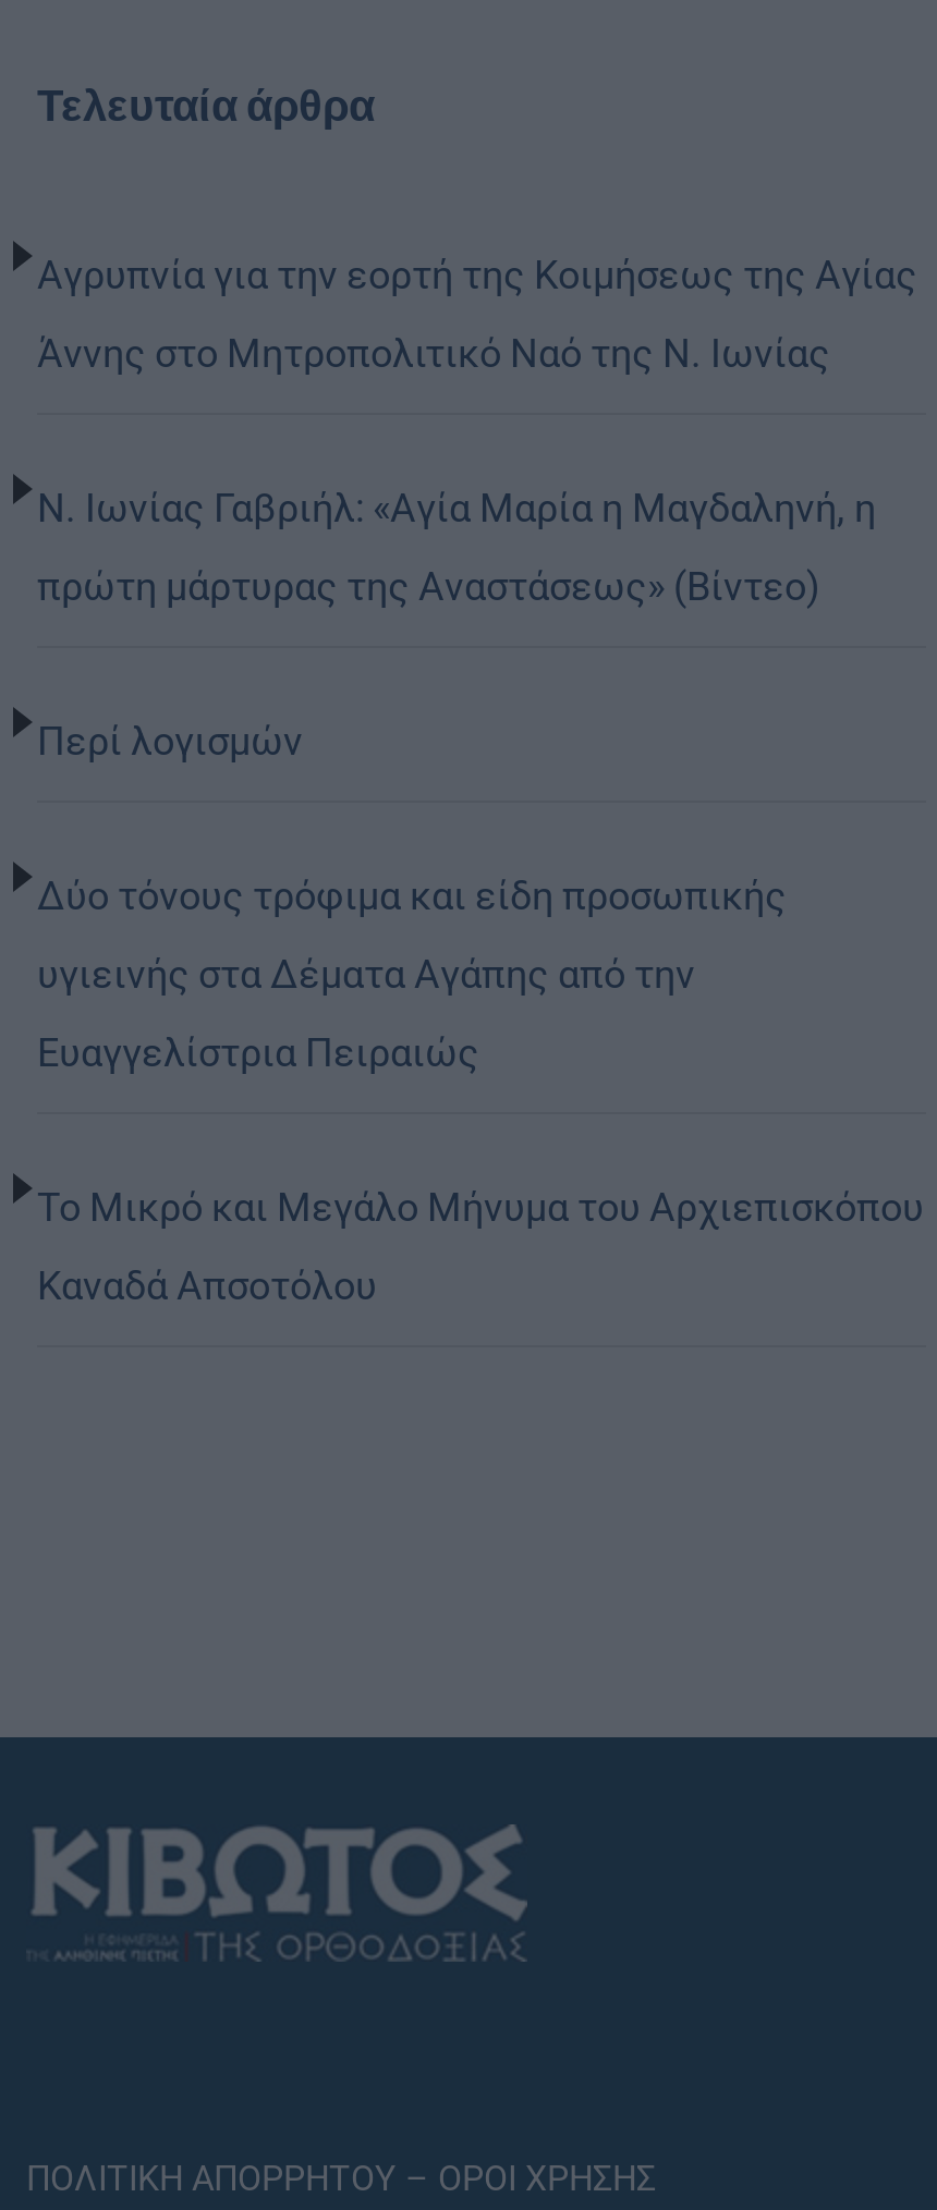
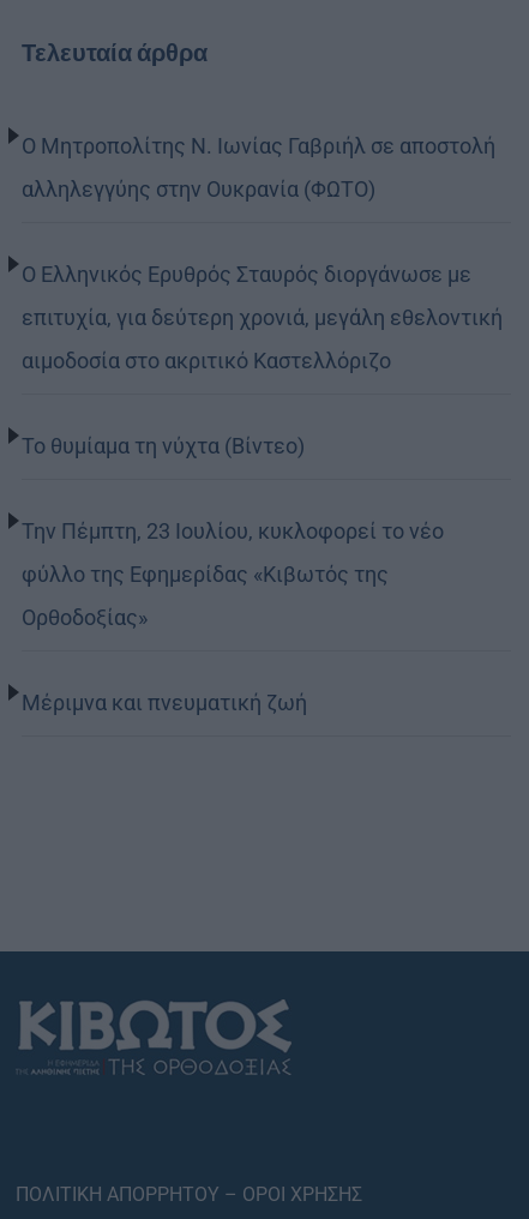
- Αγρυπνία για την εορτή της Κοιμήσεως της Αγίας
+ Ο Μητροπολίτης Ν. Ιωνίας Γαβριήλ σε αποστολή

- Άννης στο Μητροπολιτικό Ναό της Ν. Ιωνίας
+ αλληλεγγύης στην Ουκρανία (ΦΩΤΟ)

- Ν. Ιωνίας Γαβριήλ: «Αγία Μαρία η Μαγδαληνή, η
+ Ο Ελληνικός Ερυθρός Σταυρός διοργάνωσε με

- πρώτη μάρτυρας της Αναστάσεως» (Βίντεο)
+ επιτυχία, για δεύτερη χρονιά, μεγάλη εθελοντική

- Περί λογισμών
+ αιμοδοσία στο ακριτικό Καστελλόριζο

- Δύο τόνους τρόφιμα και είδη προσωπικής
+ Το θυμίαμα τη νύχτα (Βίντεο)

- υγιεινής στα Δέματα Αγάπης από την
+ Την Πέμπτη, 23 Ιουλίου, κυκλοφορεί το νέο

- Ευαγγελίστρια Πειραιώς
+ φύλλο της Εφημερίδας «Κιβωτός της

- Το Μικρό και Μεγάλο Μήνυμα του Αρχιεπισκόπου
+ Ορθοδοξίας»

- Καναδά Απσοτόλου
+ Μέριμνα και πνευματική ζωή
